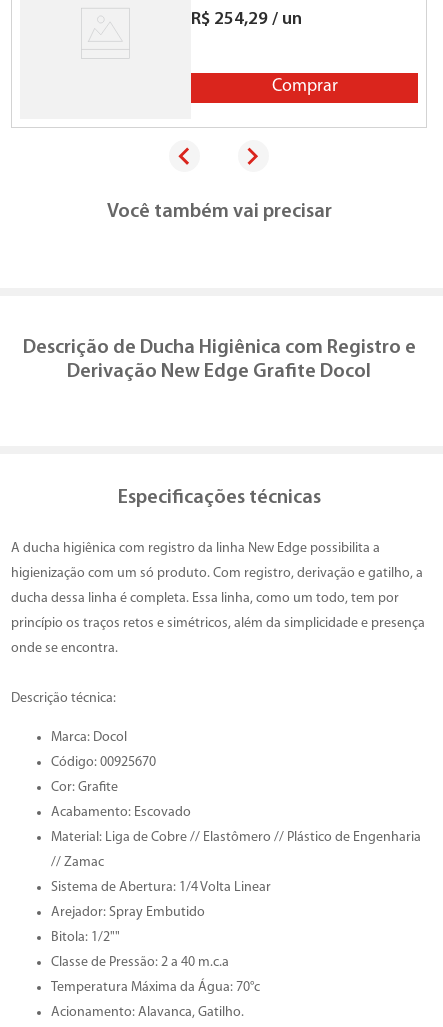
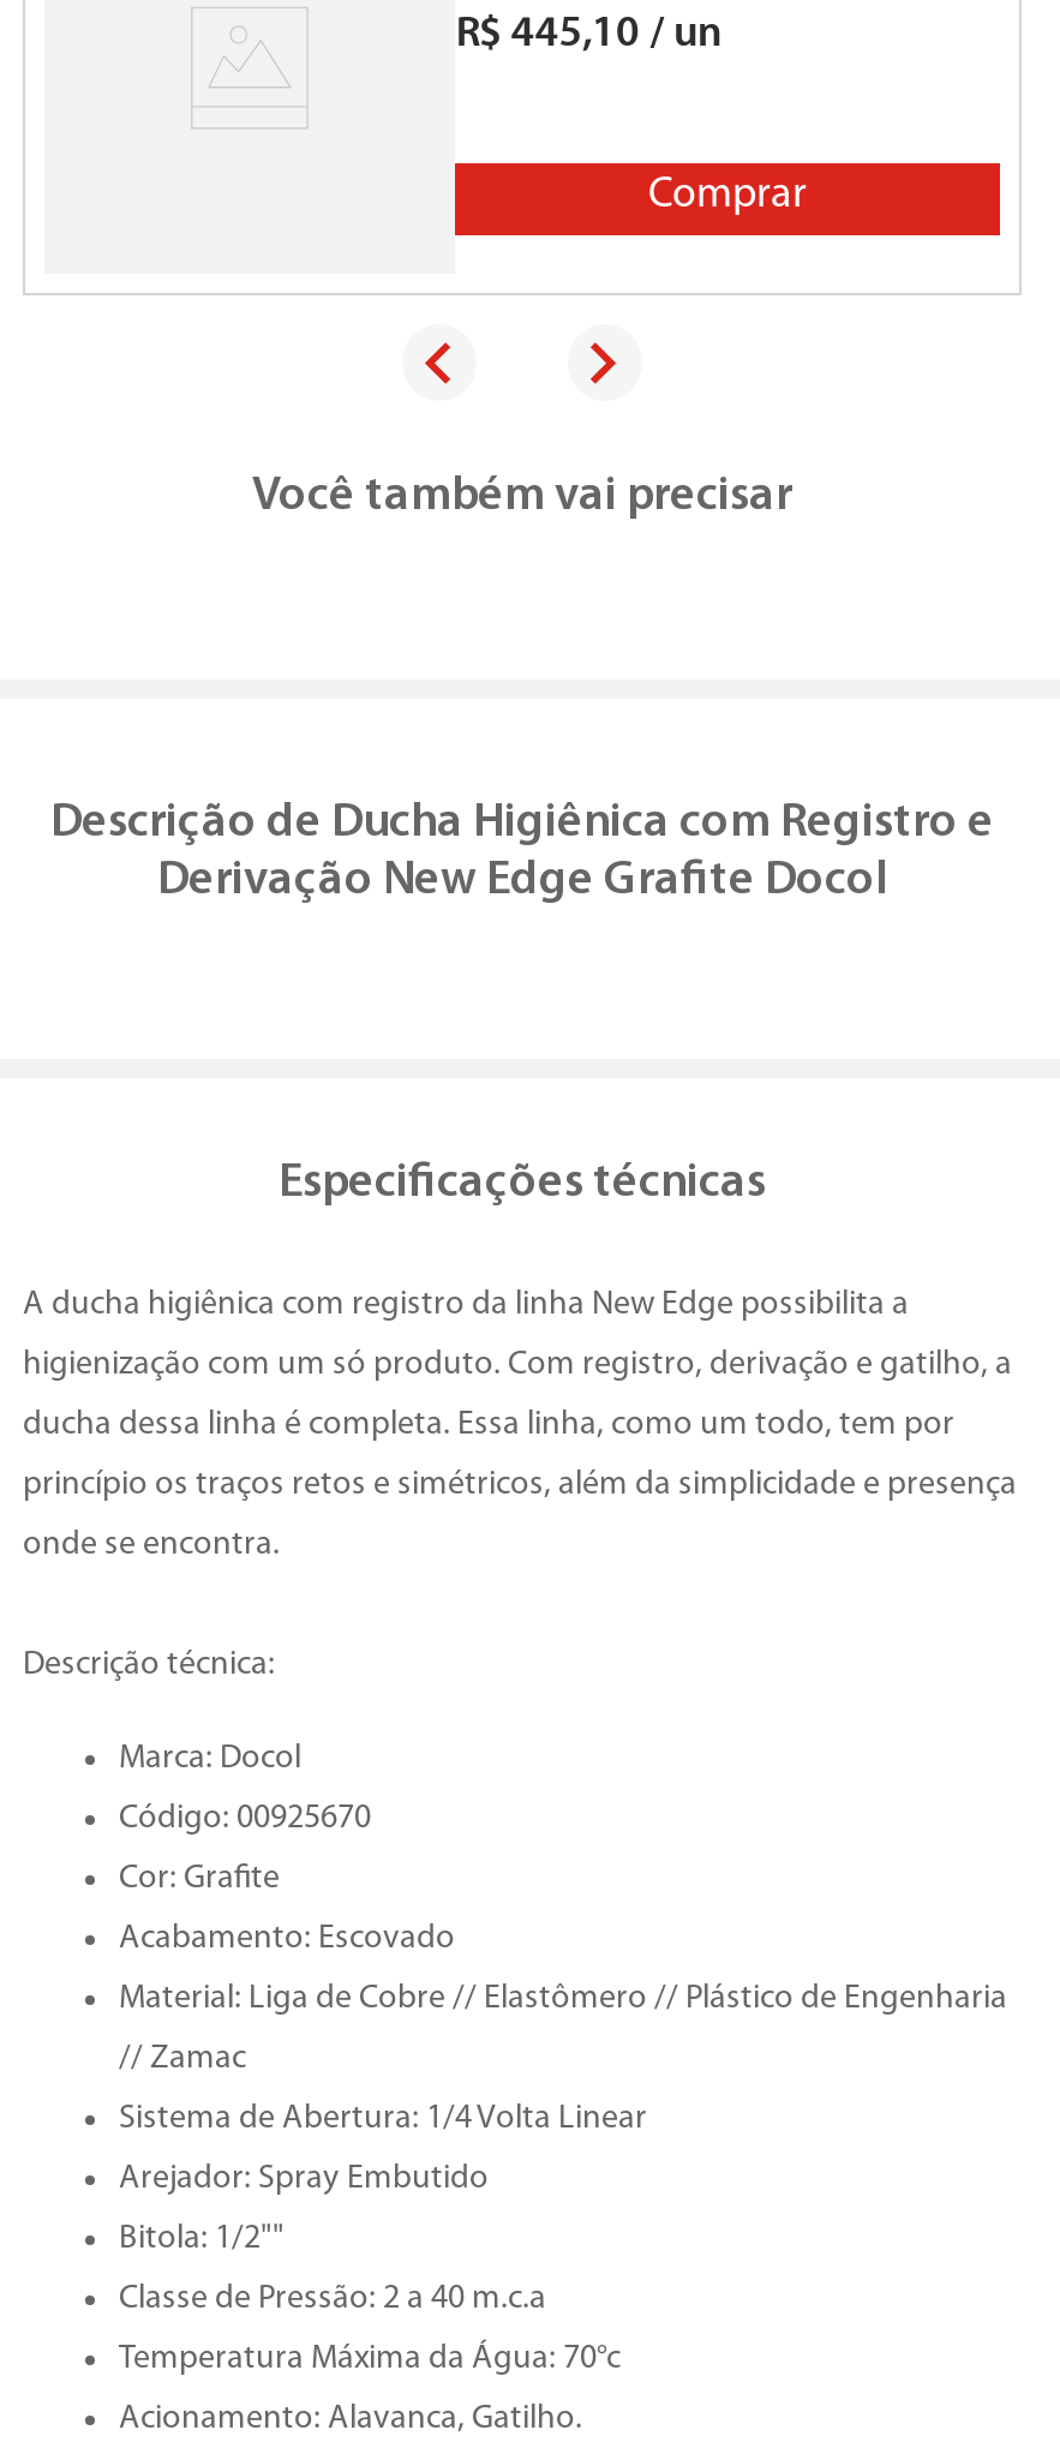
- R$ 254,29 / un
+ R$ 445,10 / un
